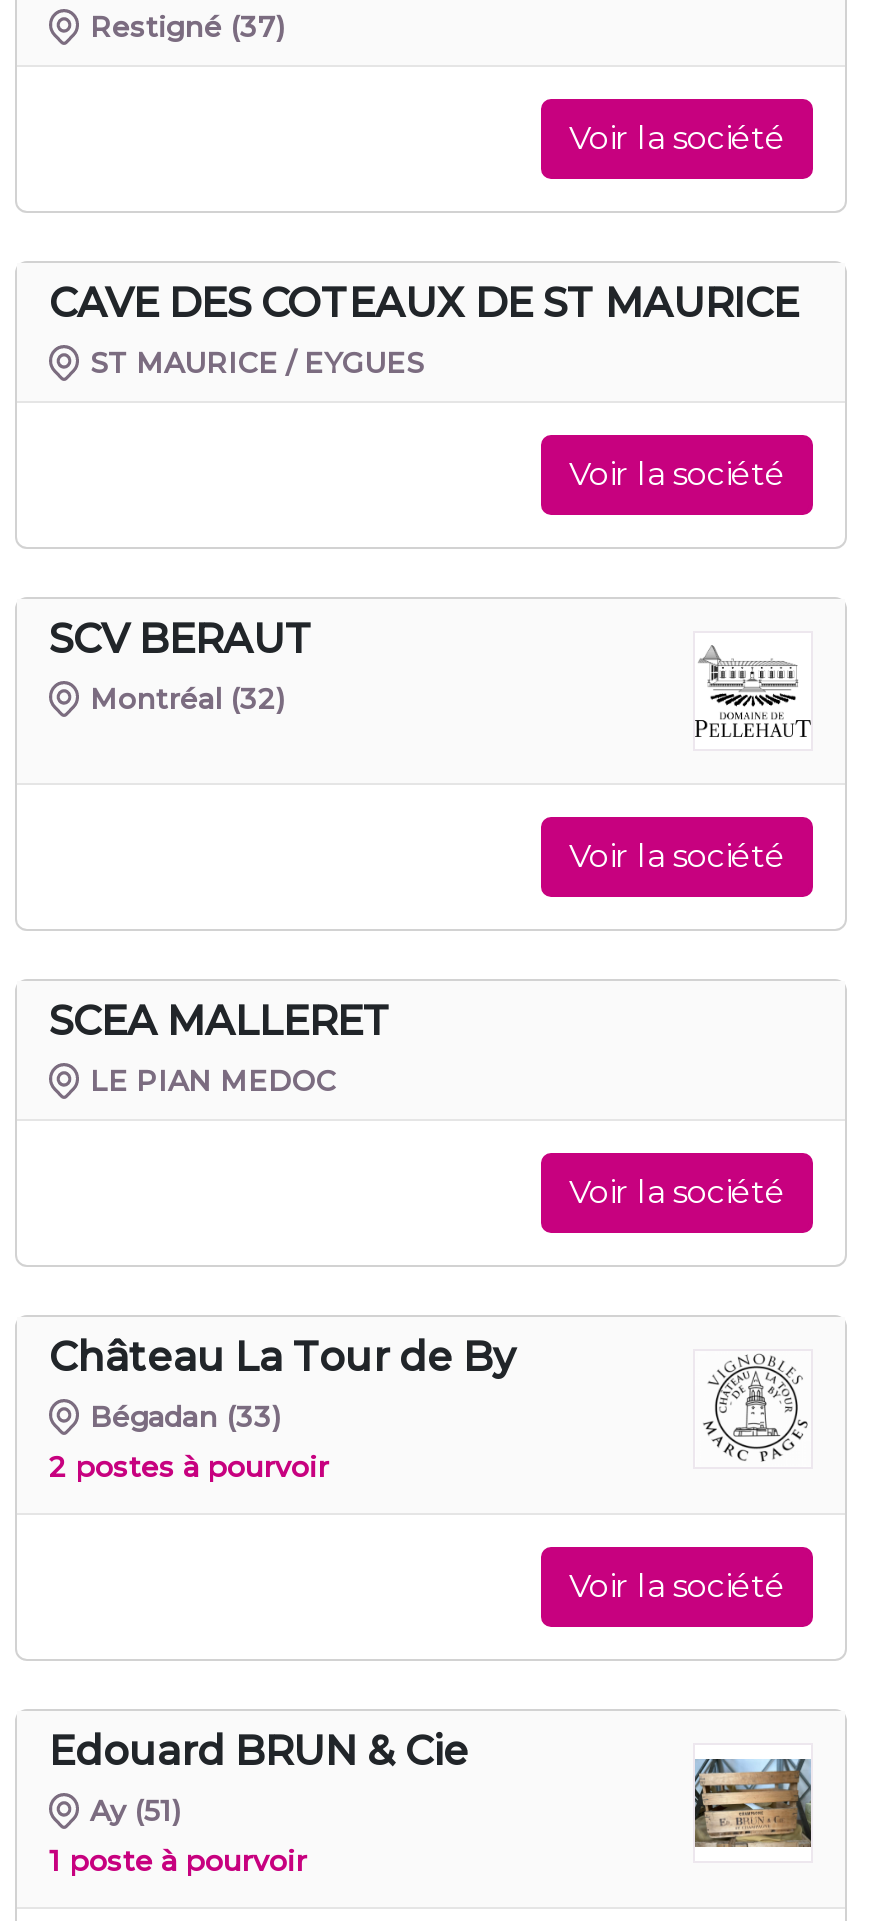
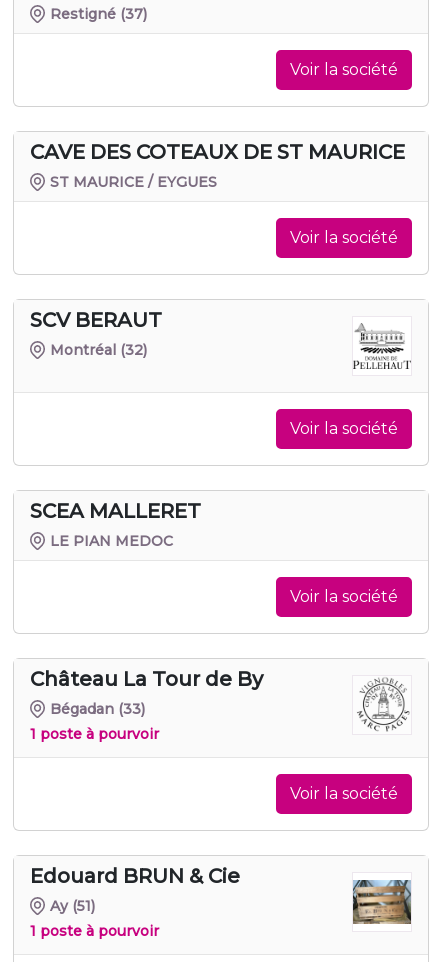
- 2 postes à pourvoir
+ 1 poste à pourvoir
